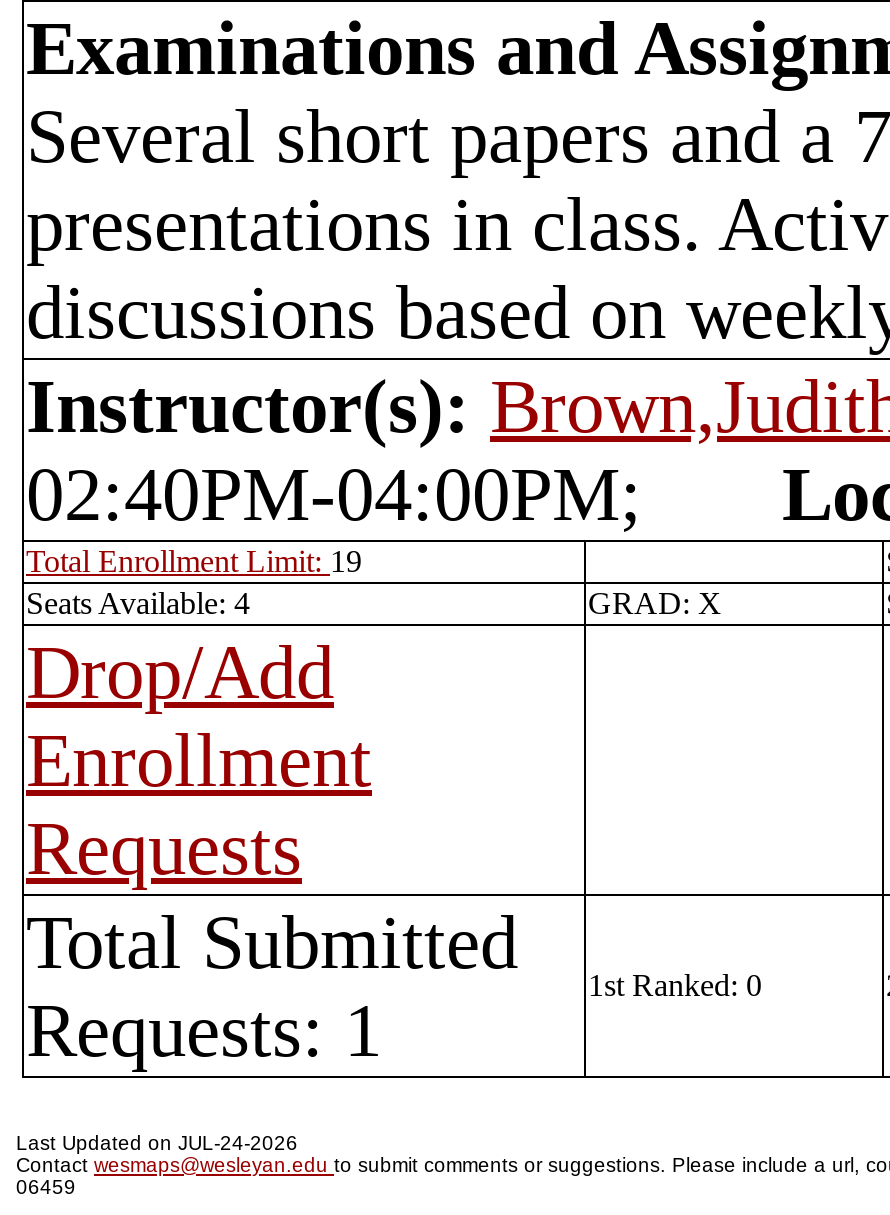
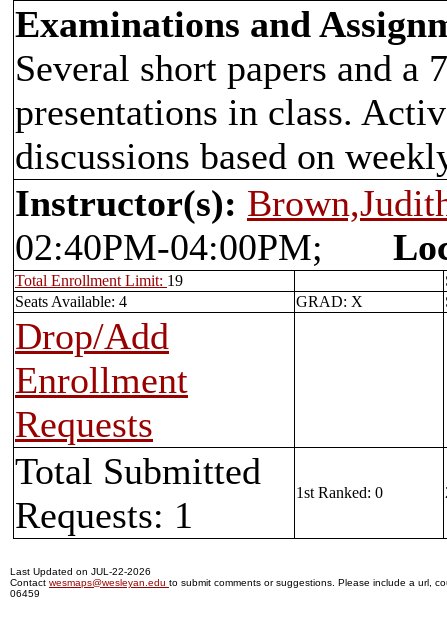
- Last Updated on JUL-24-2026
+ Last Updated on JUL-22-2026
